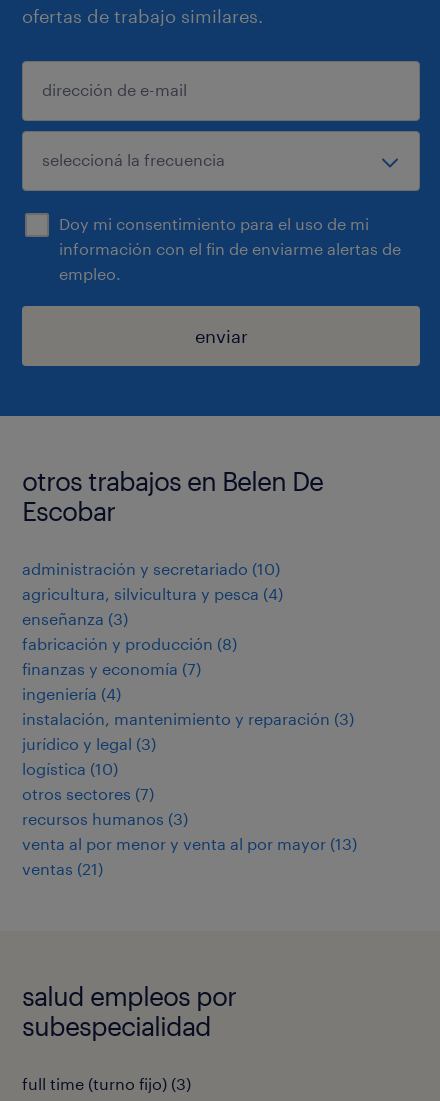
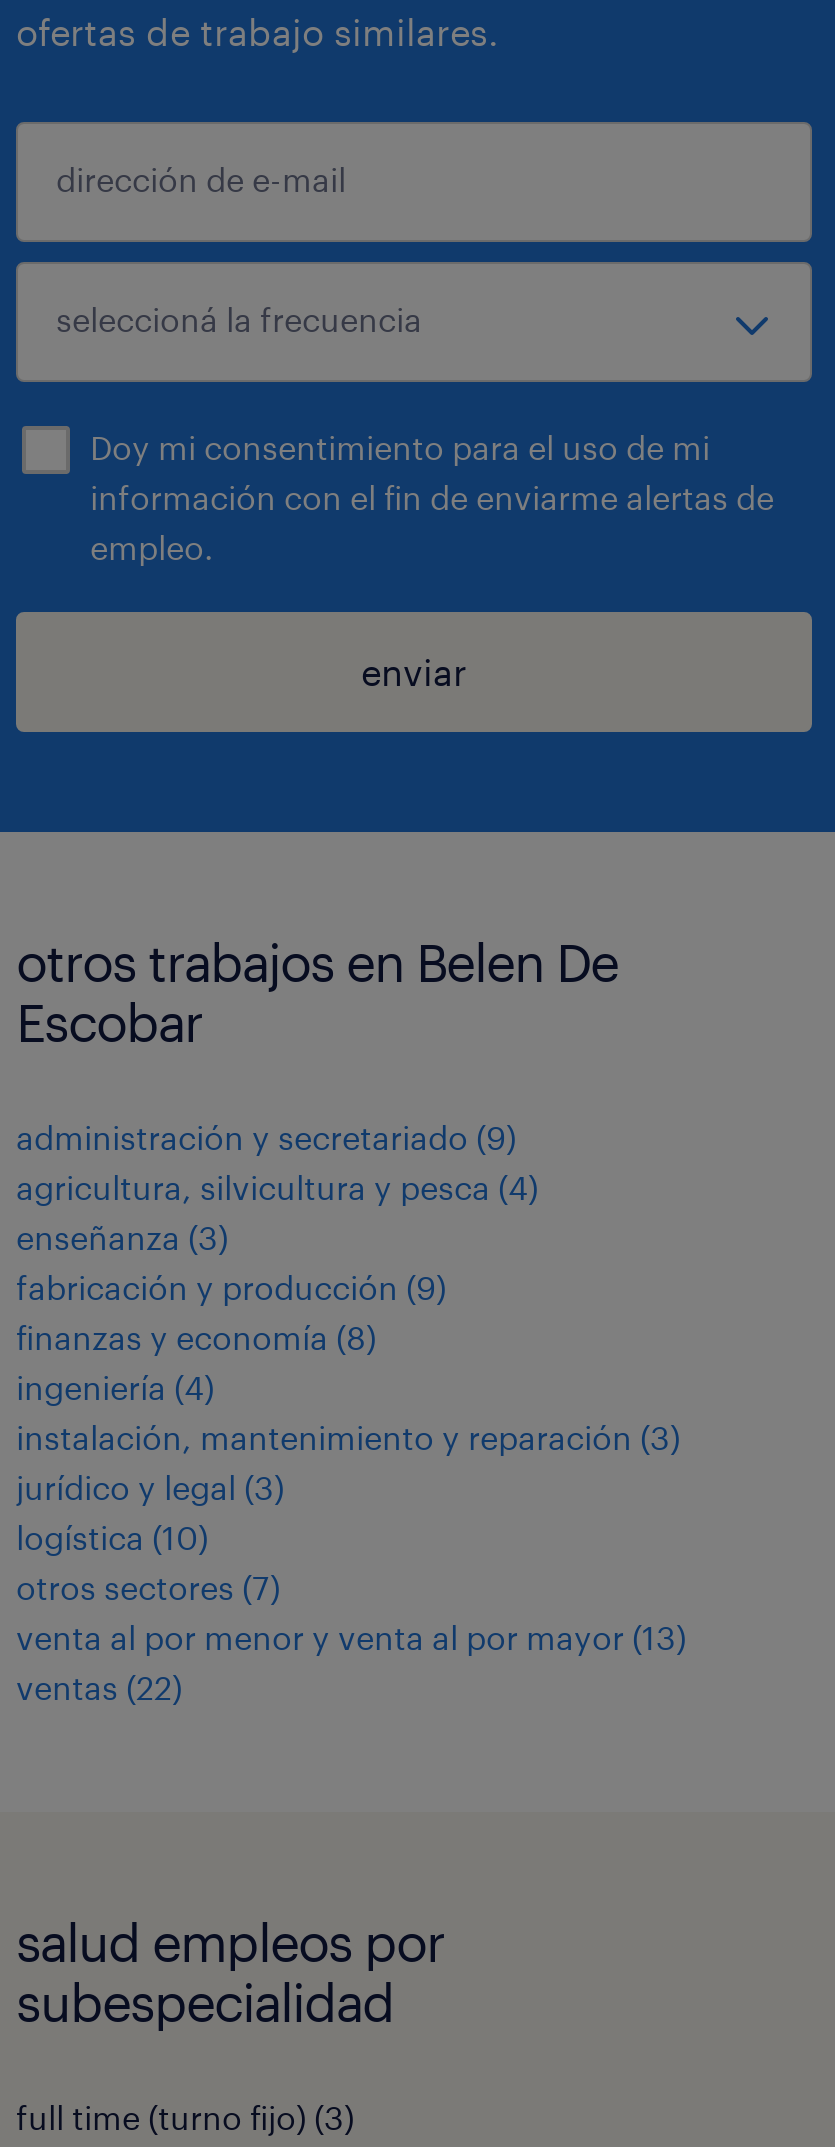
- administración y secretariado (10)
+ administración y secretariado (9)

- fabricación y producción (8)
+ fabricación y producción (9)

- finanzas y economía (7)
+ finanzas y economía (8)

- recursos humanos (3)

- ventas (21)
+ ventas (22)
